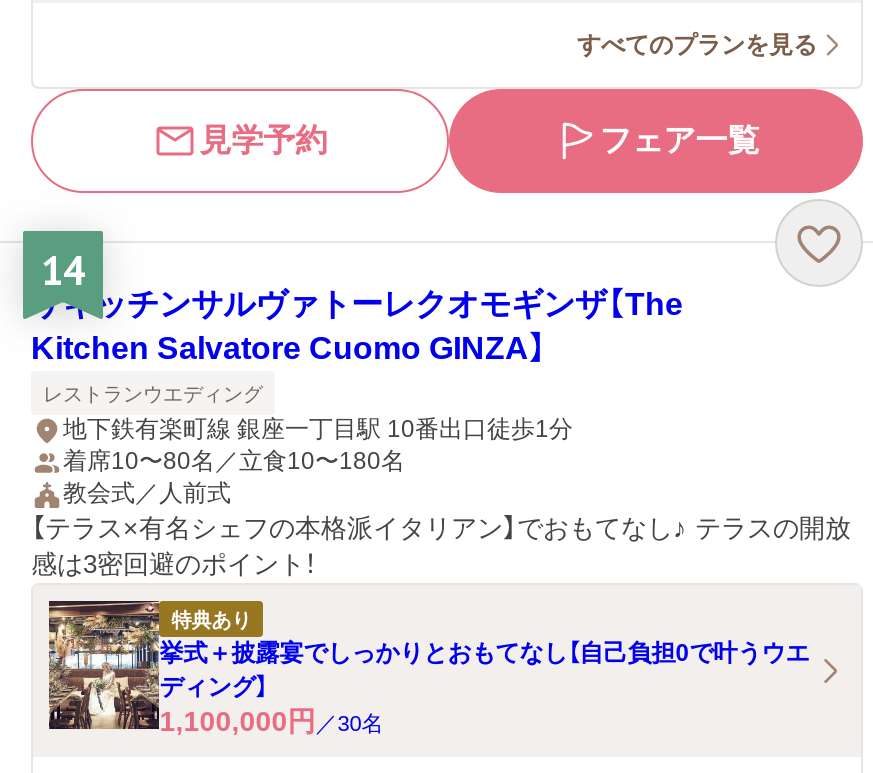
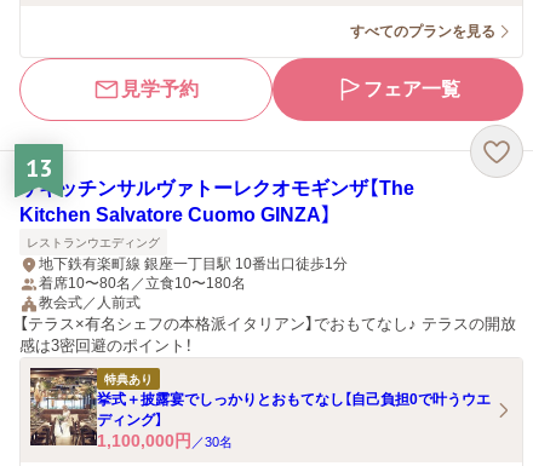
- 14
+ 13
